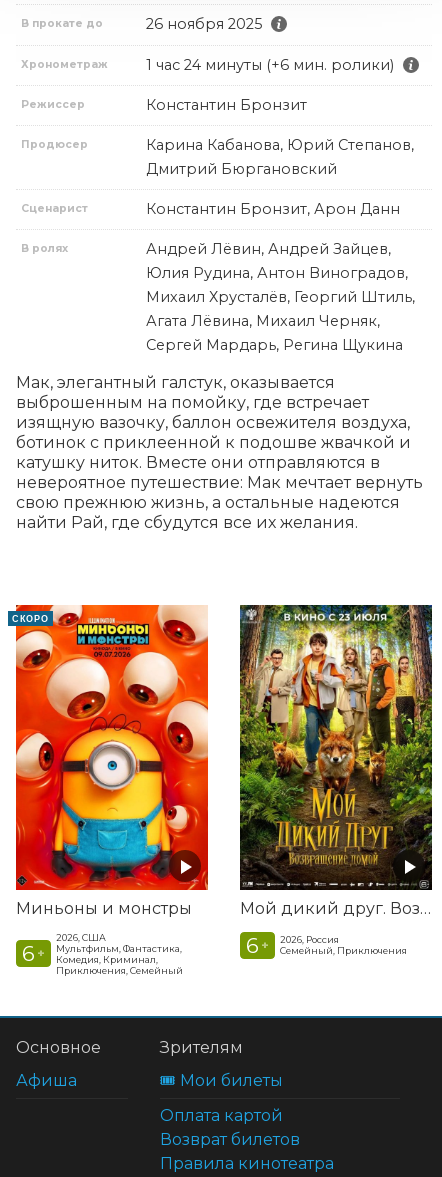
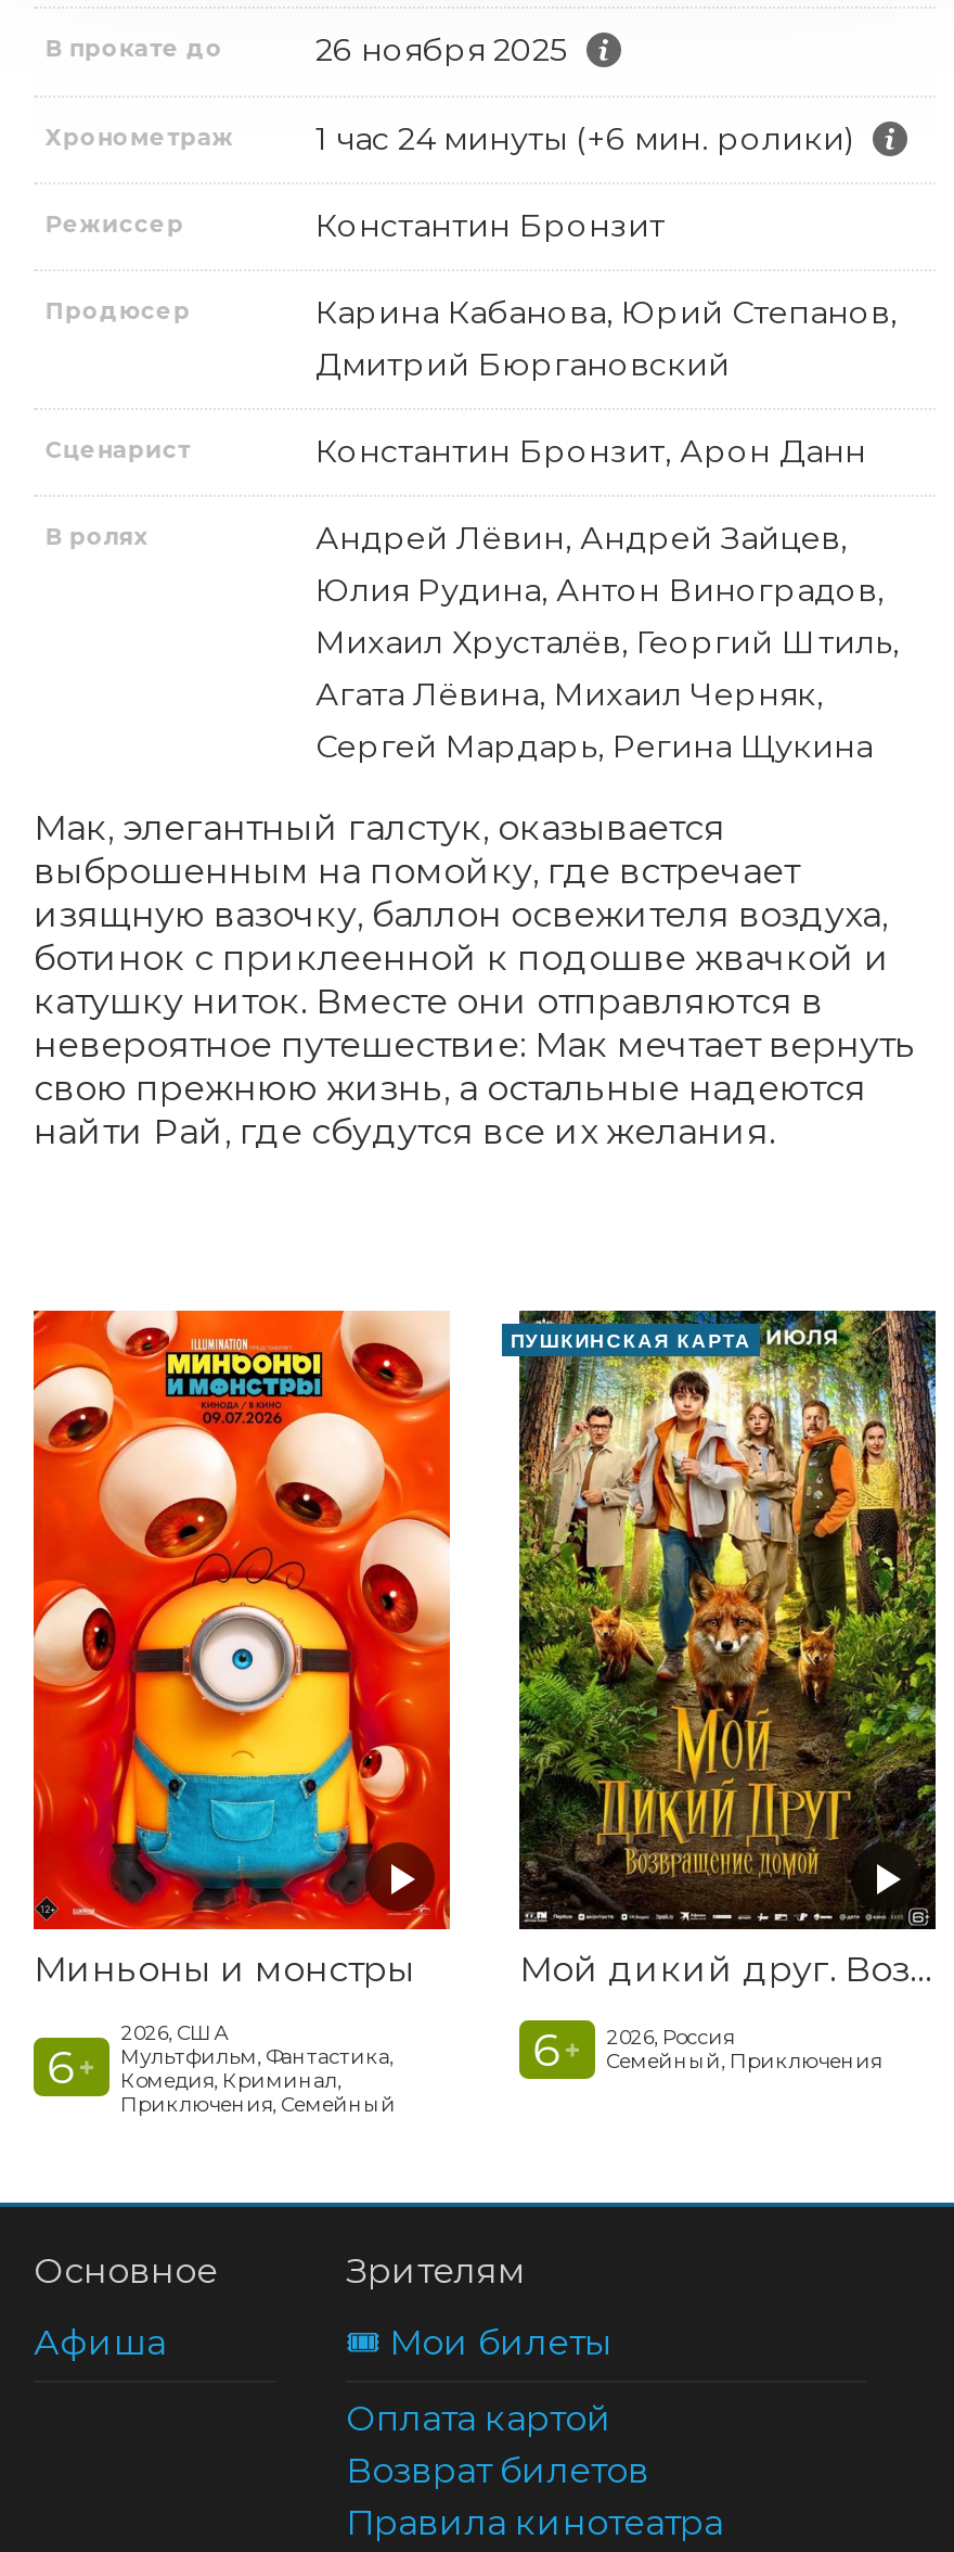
+ ПУШКИНСКАЯ КАРТА

- СКОРО
